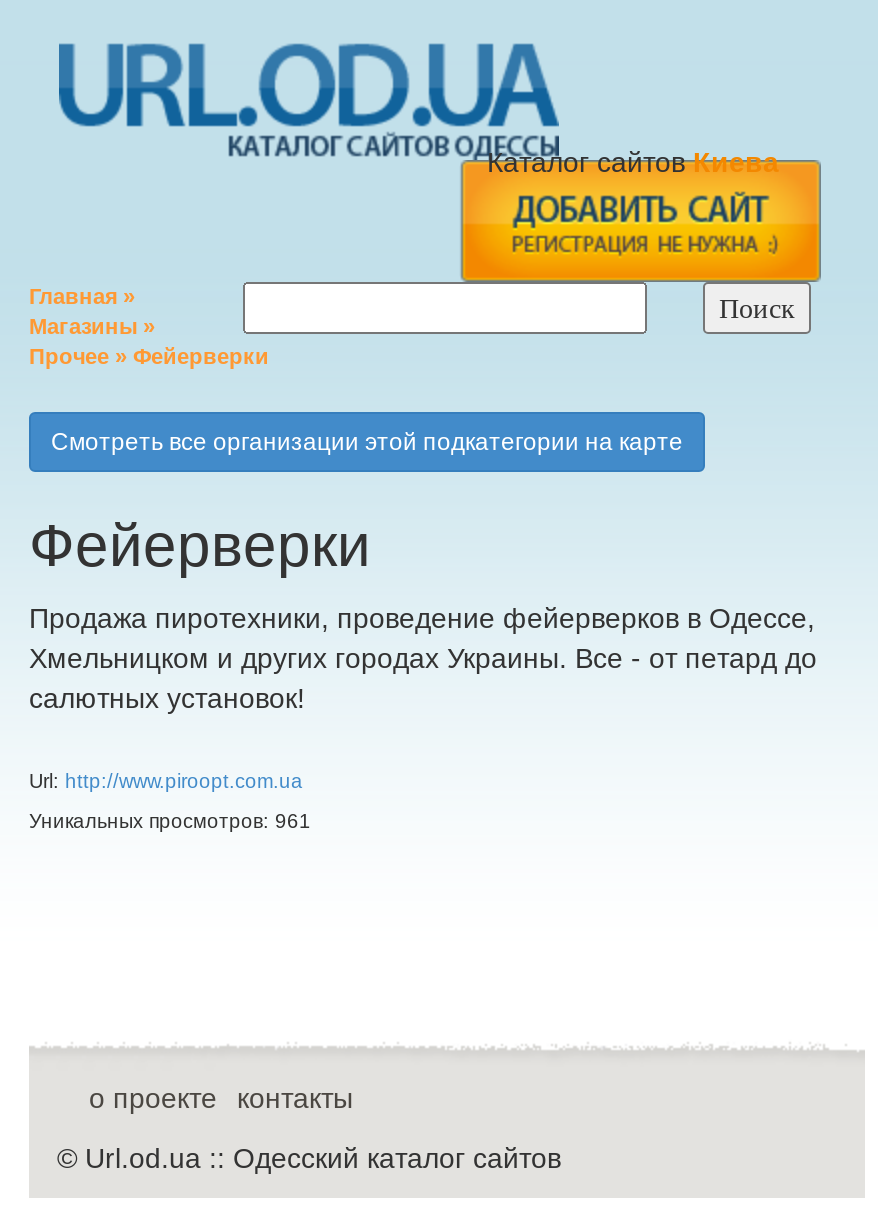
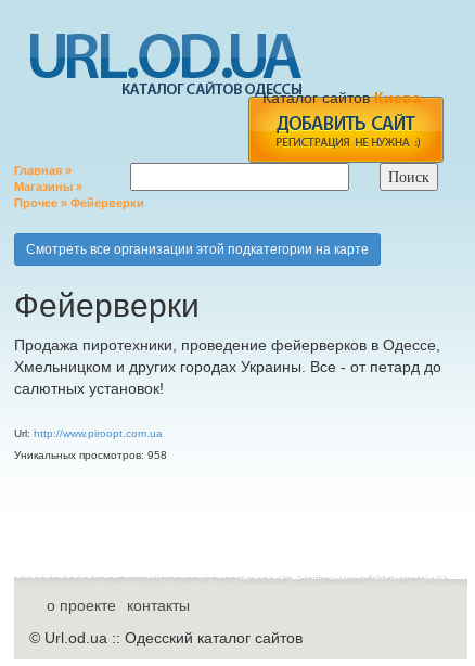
- Уникальных просмотров: 961
+ Уникальных просмотров: 958
